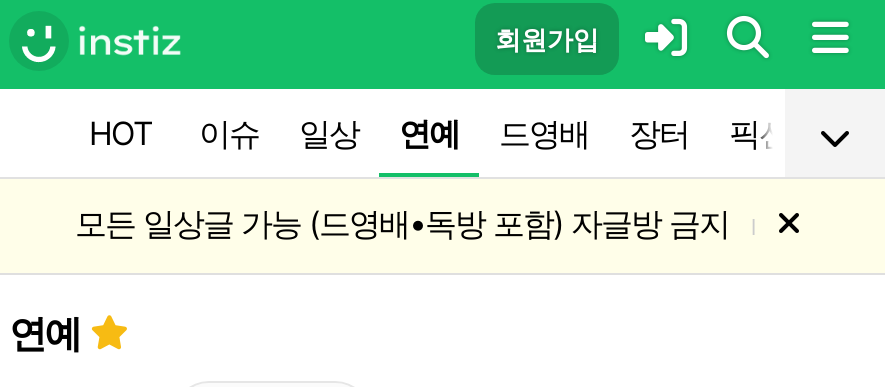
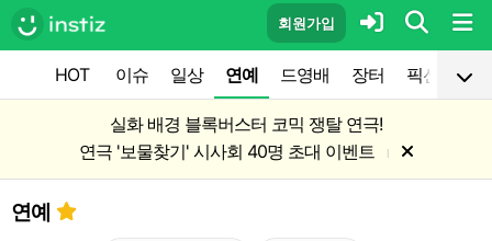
- 모든 일상글 가능 (드영배•독방 포함) 자글방 금지
+ 실화 배경 블록버스터 코믹 쟁탈 연극!
+ 연극 '보물찾기' 시사회 40명 초대 이벤트
